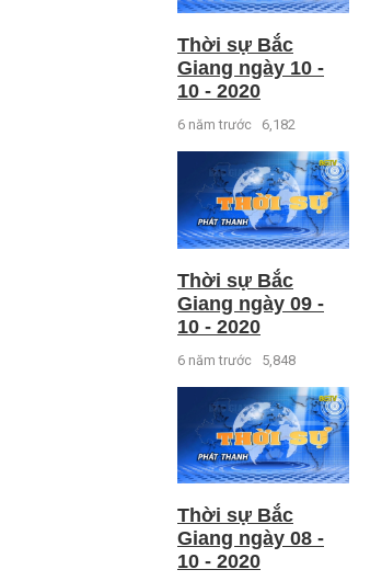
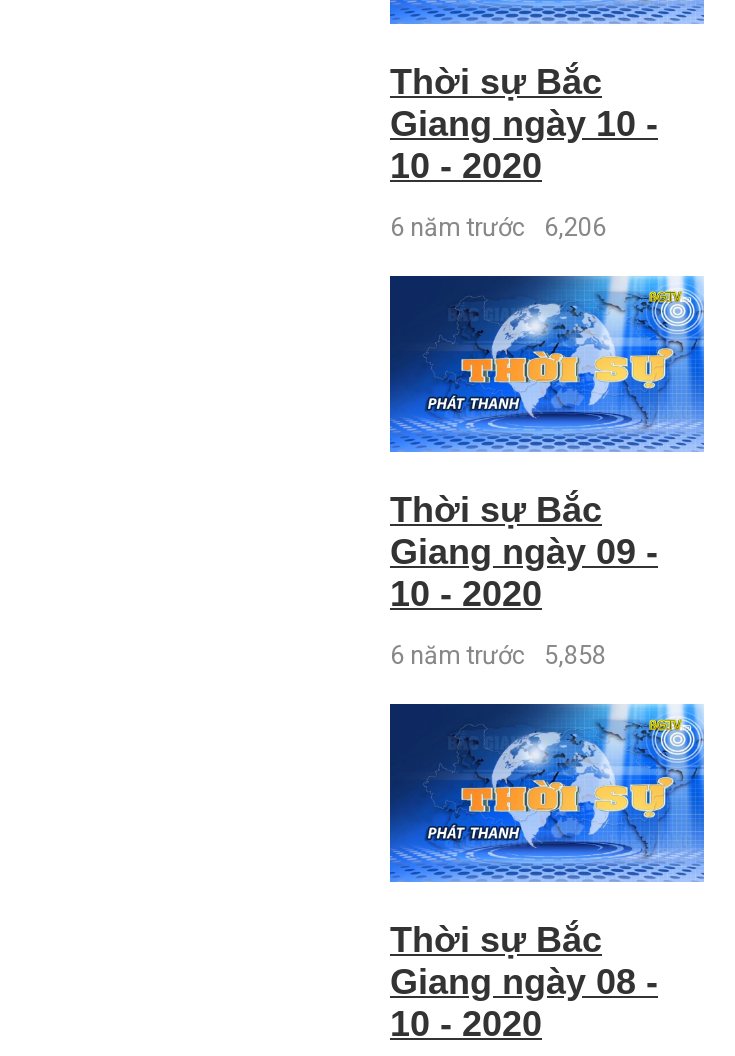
- 6 năm trước 6,182
+ 6 năm trước 6,206

- 6 năm trước 5,848
+ 6 năm trước 5,858
